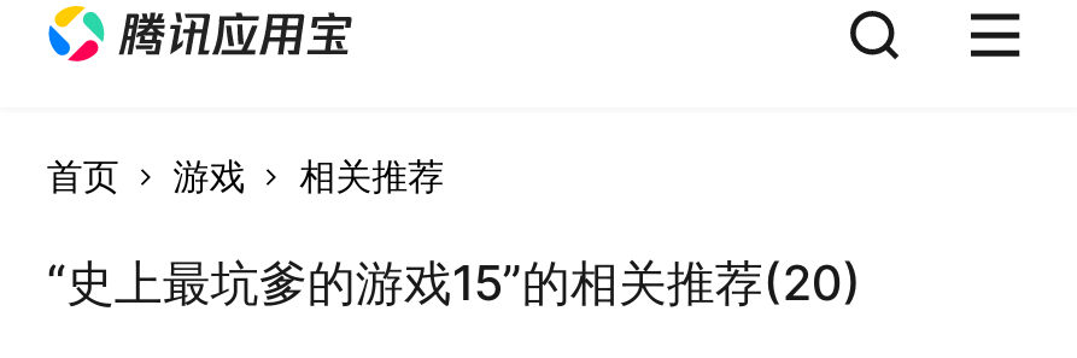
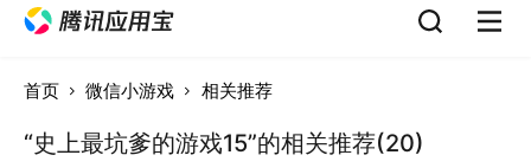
- 游戏
+ 微信小游戏
